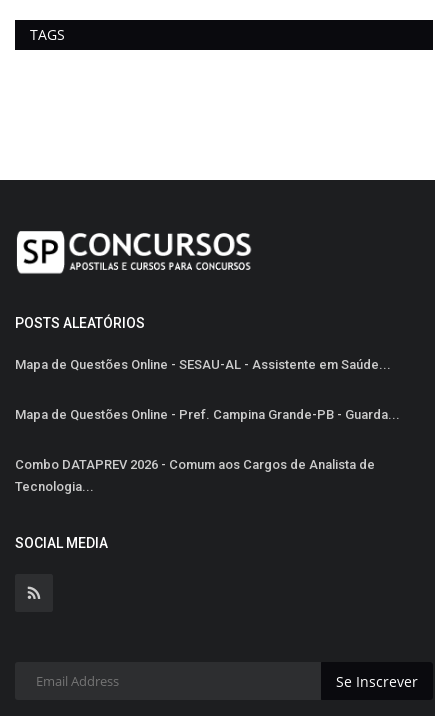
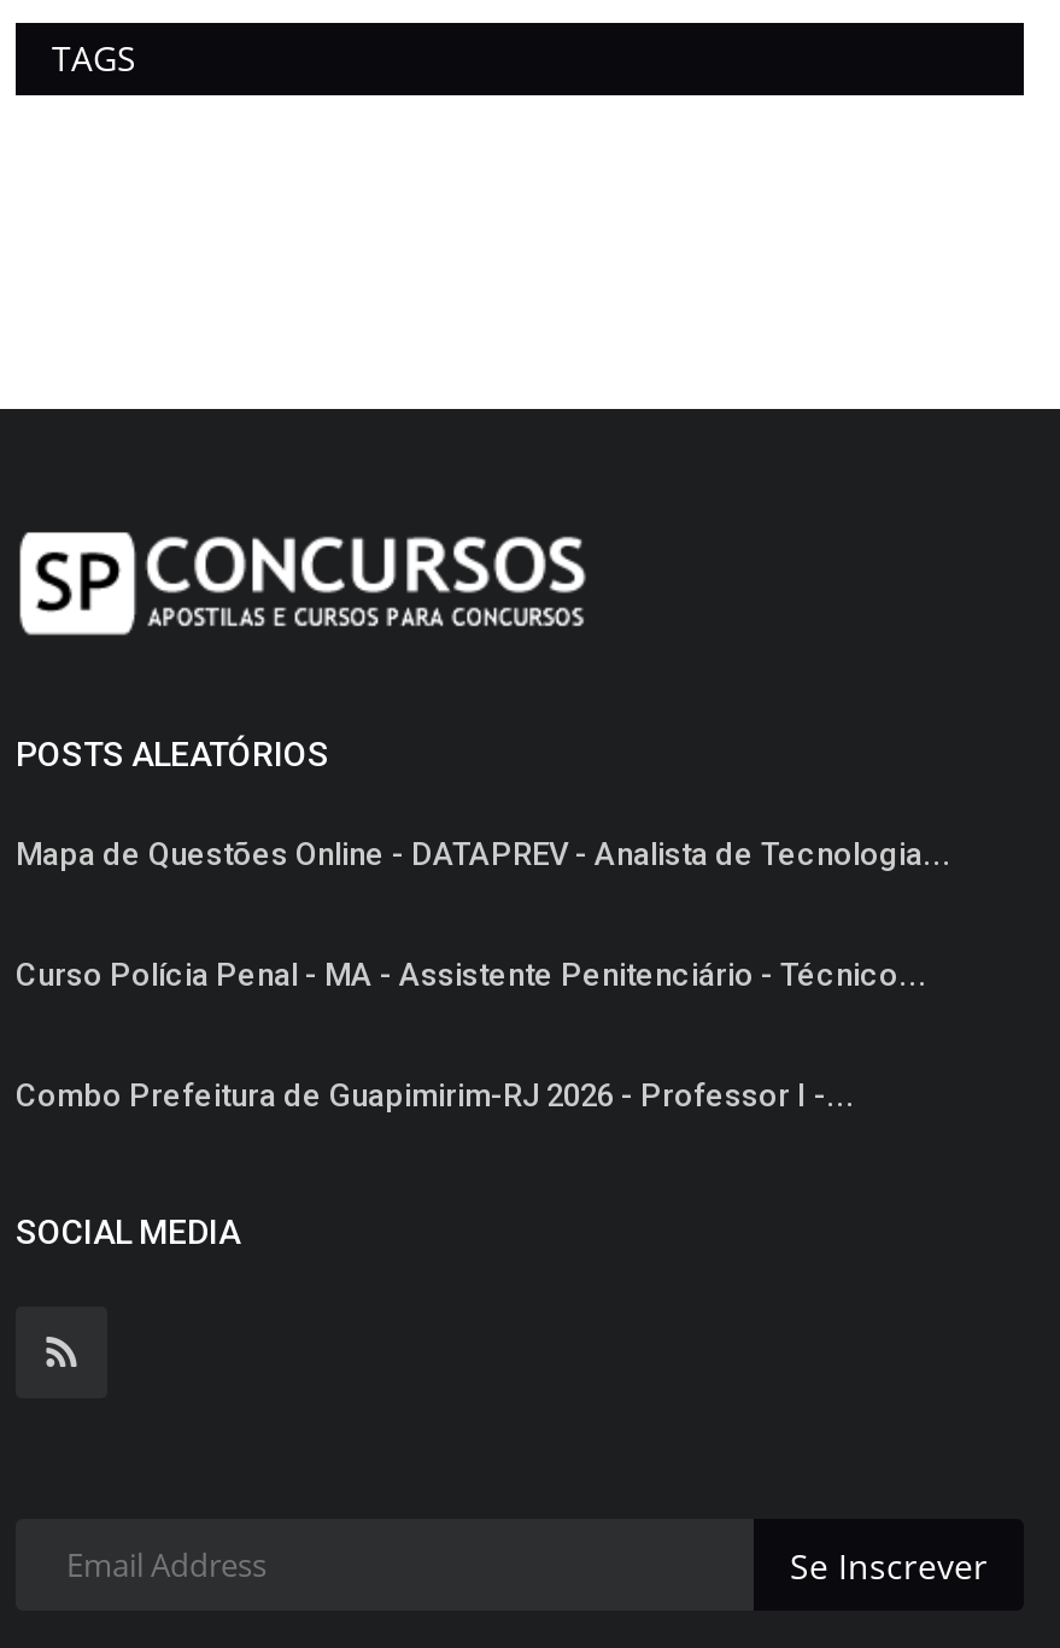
- Mapa de Questões Online - SESAU-AL - Assistente em Saúde...
- Mapa de Questões Online - Pref. Campina Grande-PB - Guarda...
- Combo DATAPREV 2026 - Comum aos Cargos de Analista de
- Tecnologia...
+ Mapa de Questões Online - DATAPREV - Analista de Tecnologia...
+ Curso Polícia Penal - MA - Assistente Penitenciário - Técnico...
+ Combo Prefeitura de Guapimirim-RJ 2026 - Professor I -...
